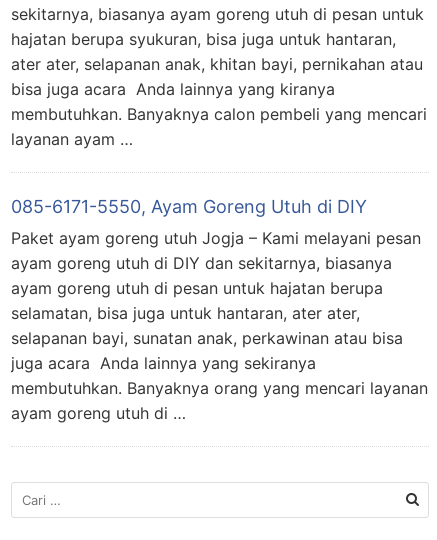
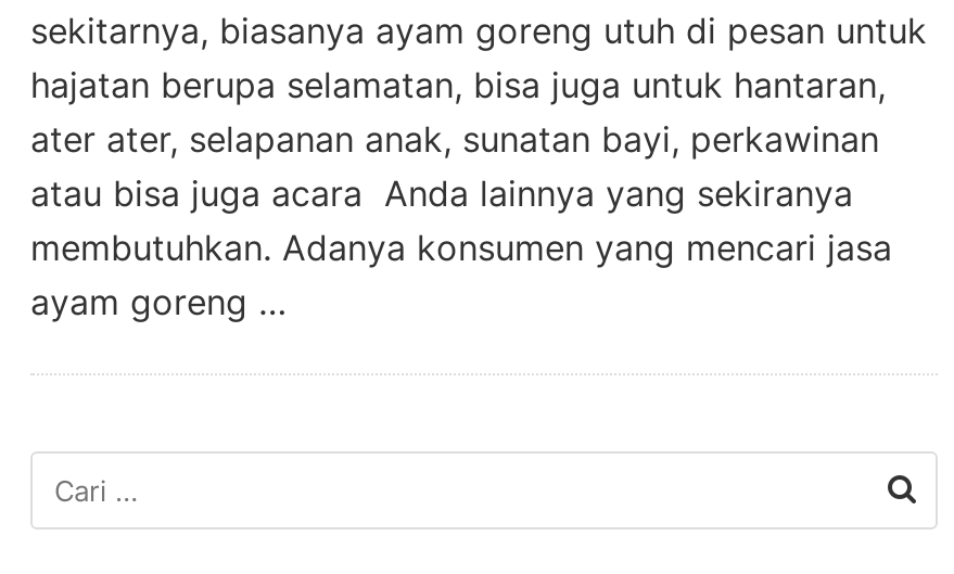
- hajatan berupa syukuran, bisa juga untuk hantaran,
- ater ater, selapanan anak, khitan bayi, pernikahan atau
- bisa juga acara Anda lainnya yang kiranya
- membutuhkan. Banyaknya calon pembeli yang mencari
- layanan ayam …
- 085-6171-5550, Ayam Goreng Utuh di DIY
- Paket ayam goreng utuh Jogja – Kami melayani pesan
- ayam goreng utuh di DIY dan sekitarnya, biasanya
- ayam goreng utuh di pesan untuk hajatan berupa
- selamatan, bisa juga untuk hantaran, ater ater,
- selapanan bayi, sunatan anak, perkawinan atau bisa
- juga acara Anda lainnya yang sekiranya
- membutuhkan. Banyaknya orang yang mencari layanan
- ayam goreng utuh di …
+ hajatan berupa selamatan, bisa juga untuk hantaran,
+ ater ater, selapanan anak, sunatan bayi, perkawinan
+ atau bisa juga acara Anda lainnya yang sekiranya
+ membutuhkan. Adanya konsumen yang mencari jasa
+ ayam goreng …
